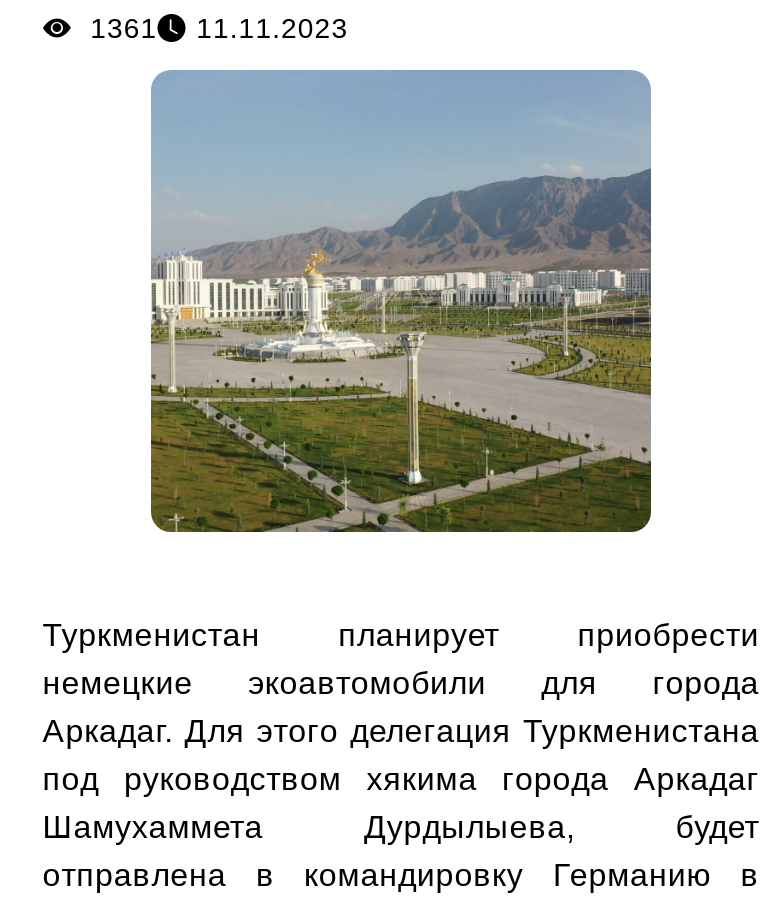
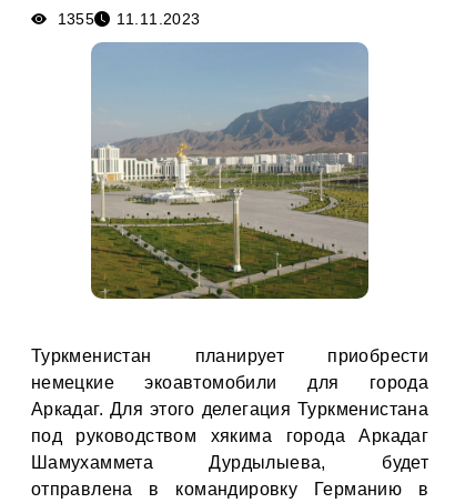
- 1361 11.11.2023
+ 1355 11.11.2023
